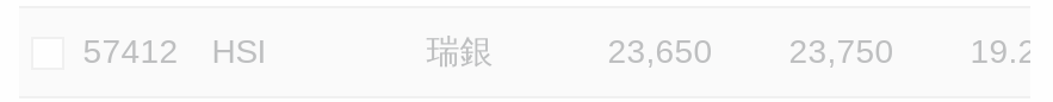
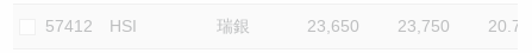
- 23,650 23,750 19.2
+ 23,650 23,750 20.7
